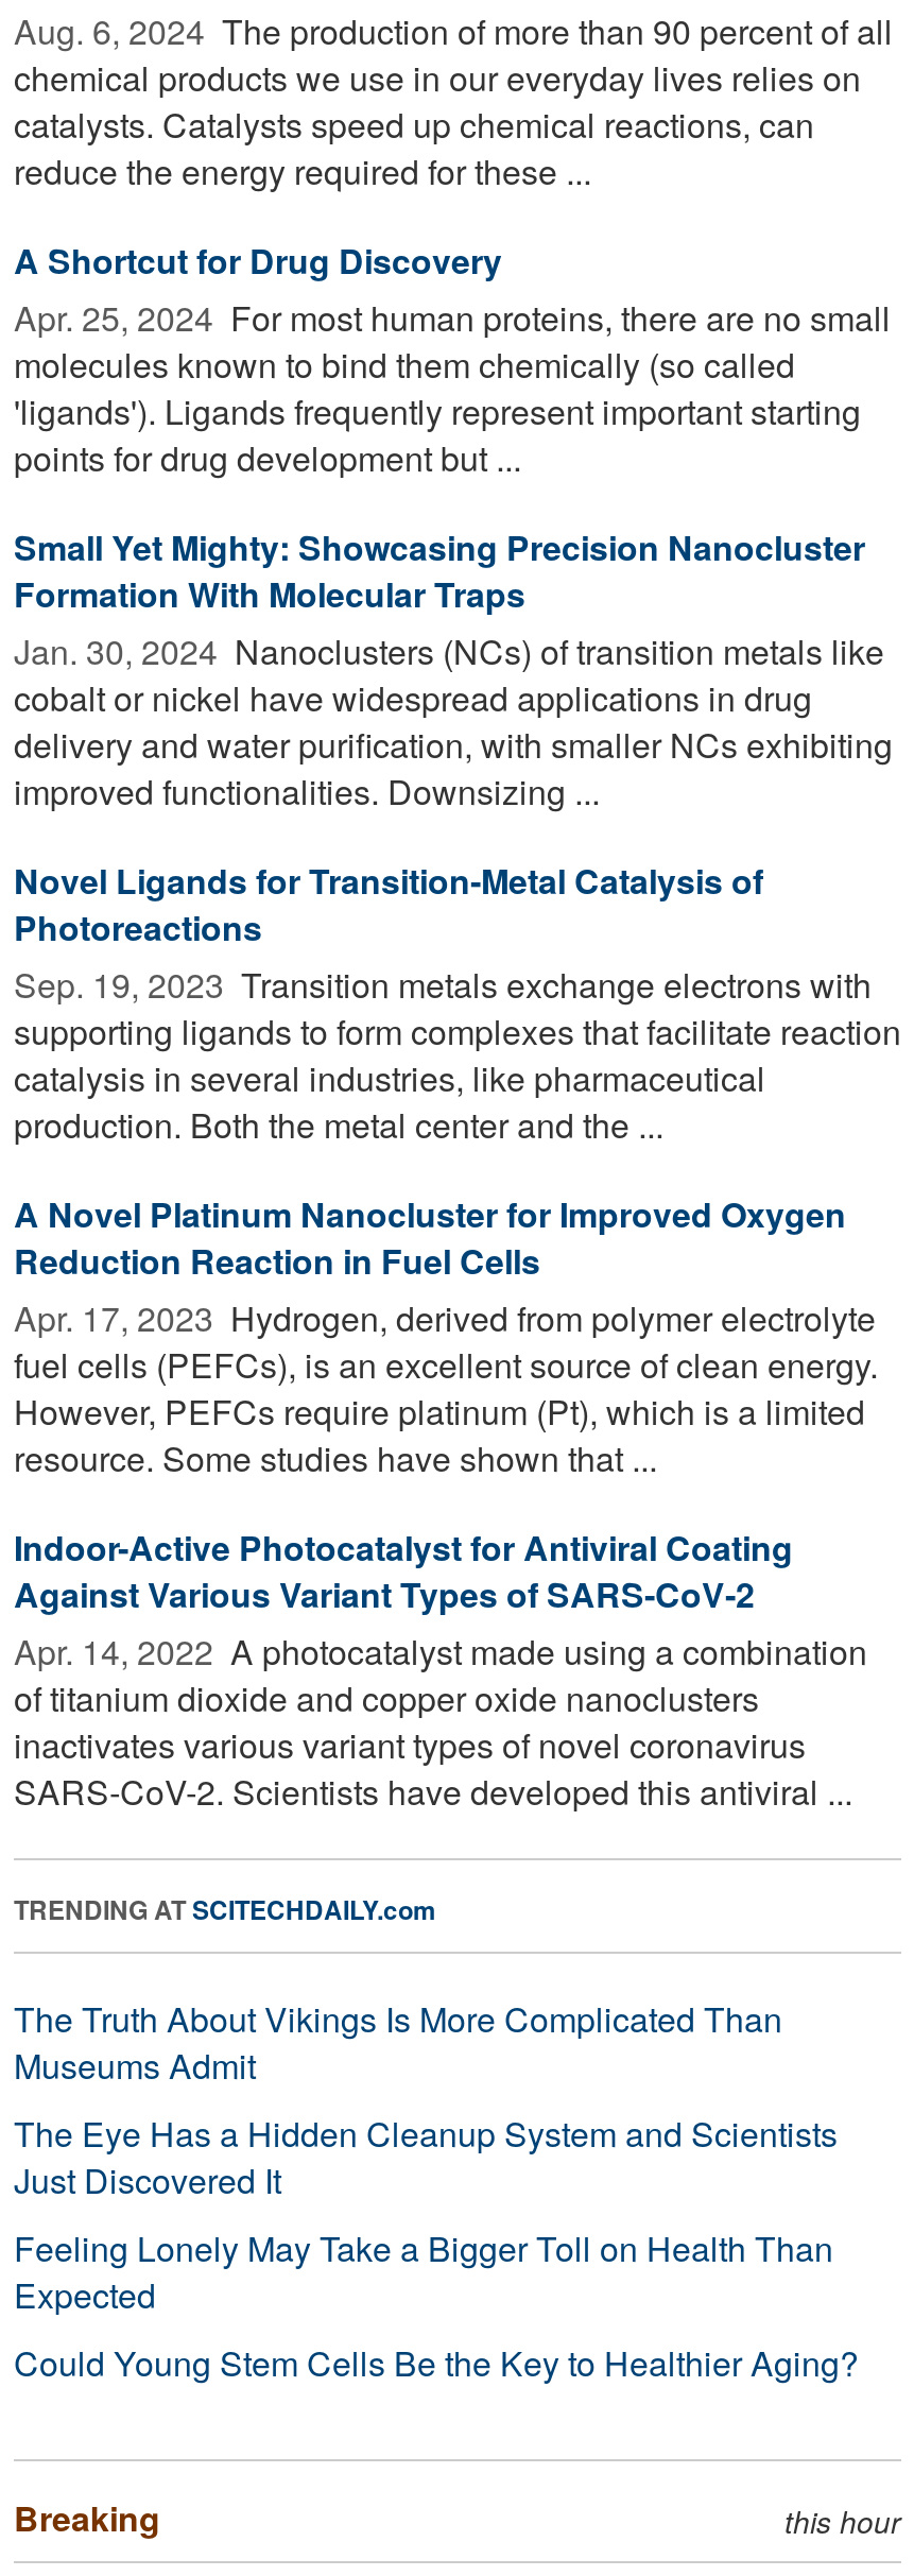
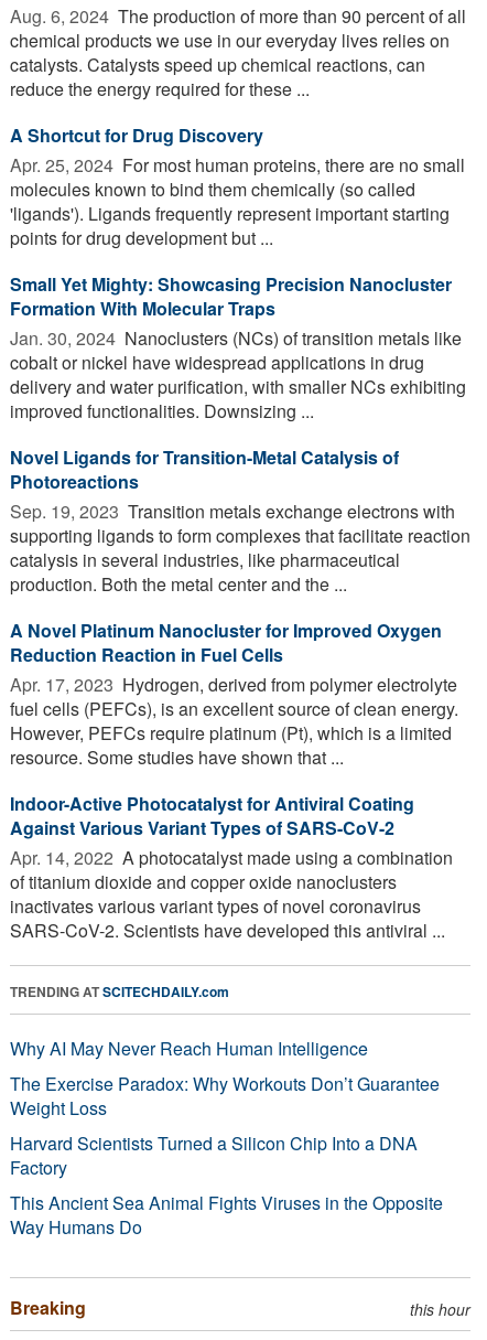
- The Truth About Vikings Is More Complicated Than
- Museums Admit
- The Eye Has a Hidden Cleanup System and Scientists
- Just Discovered It
- Feeling Lonely May Take a Bigger Toll on Health Than
- Expected
- Could Young Stem Cells Be the Key to Healthier Aging?
+ Why AI May Never Reach Human Intelligence
+ The Exercise Paradox: Why Workouts Don’t Guarantee
+ Weight Loss
+ Harvard Scientists Turned a Silicon Chip Into a DNA
+ Factory
+ This Ancient Sea Animal Fights Viruses in the Opposite
+ Way Humans Do
